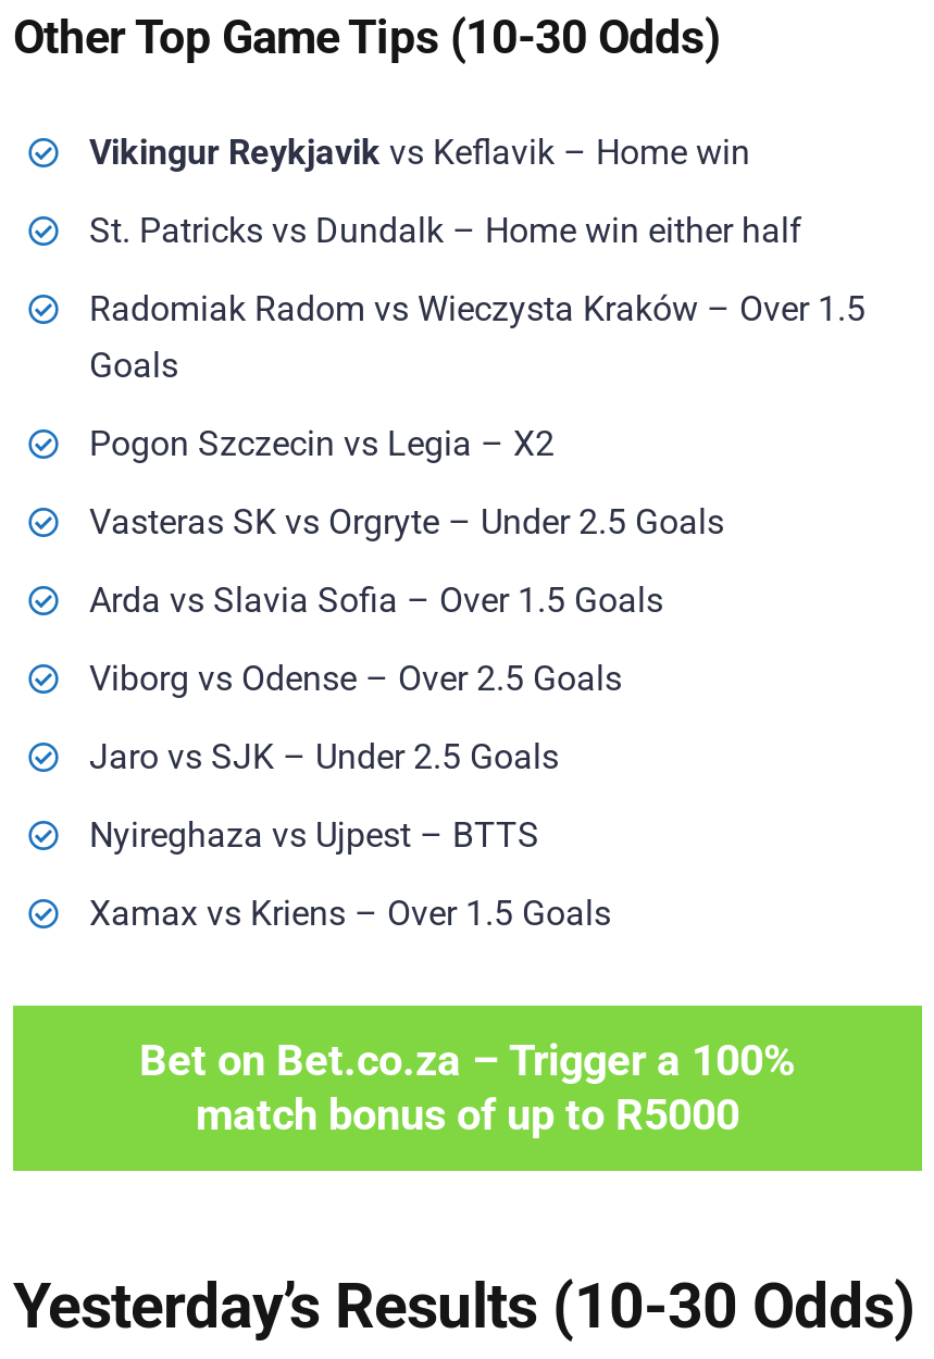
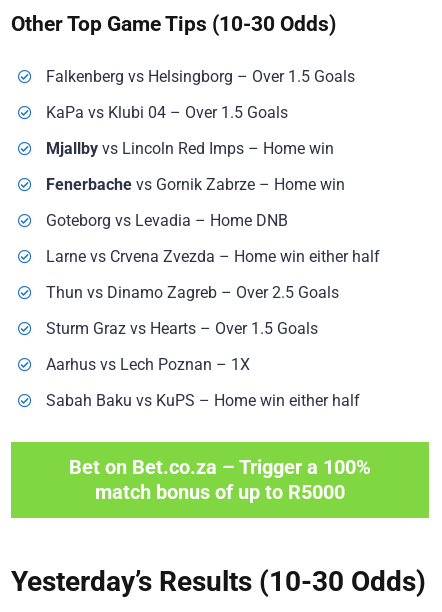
- Vikingur Reykjavik vs Keflavik – Home win
+ Falkenberg vs Helsingborg – Over 1.5 Goals

- St. Patricks vs Dundalk – Home win either half
+ KaPa vs Klubi 04 – Over 1.5 Goals

- Radomiak Radom vs Wieczysta Kraków – Over 1.5
- Goals
+ Mjallby vs Lincoln Red Imps – Home win

- Pogon Szczecin vs Legia – X2
+ Fenerbache vs Gornik Zabrze – Home win

- Vasteras SK vs Orgryte – Under 2.5 Goals
+ Goteborg vs Levadia – Home DNB

- Arda vs Slavia Sofia – Over 1.5 Goals
+ Larne vs Crvena Zvezda – Home win either half

- Viborg vs Odense – Over 2.5 Goals
+ Thun vs Dinamo Zagreb – Over 2.5 Goals

- Jaro vs SJK – Under 2.5 Goals
+ Sturm Graz vs Hearts – Over 1.5 Goals

- Nyireghaza vs Ujpest – BTTS
+ Aarhus vs Lech Poznan – 1X

- Xamax vs Kriens – Over 1.5 Goals
+ Sabah Baku vs KuPS – Home win either half
